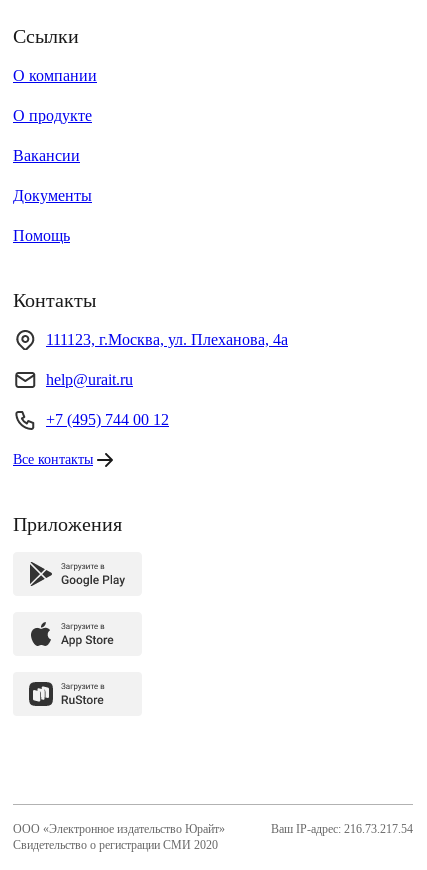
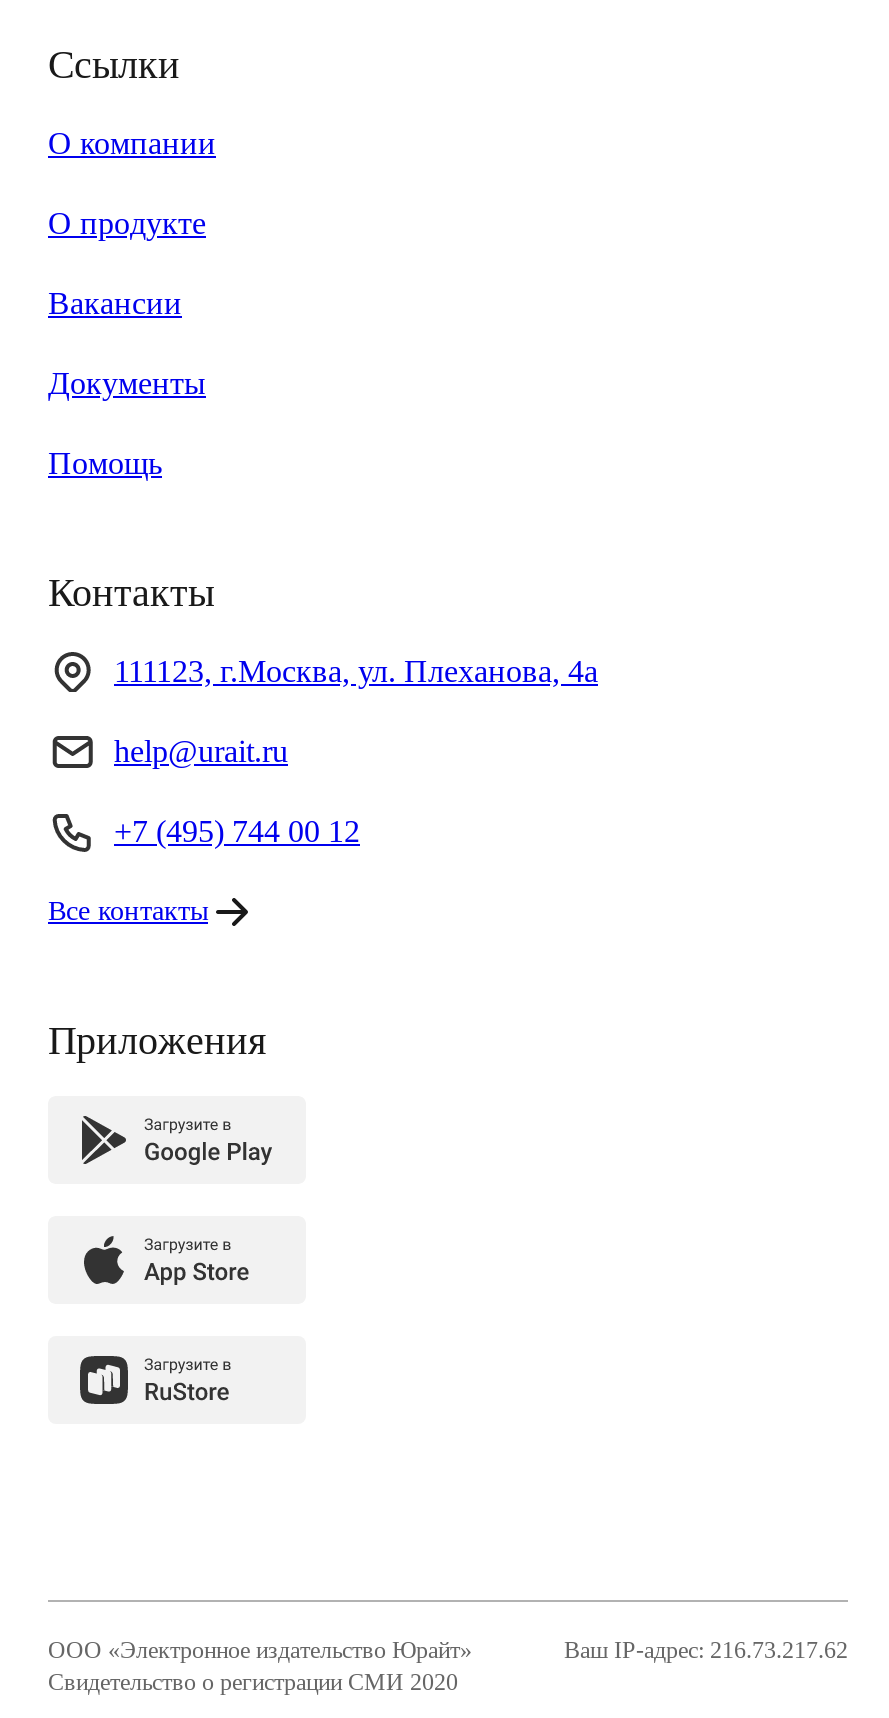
- Ваш IP-адрес: 216.73.217.54
+ Ваш IP-адрес: 216.73.217.62
